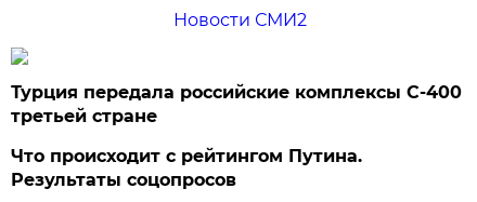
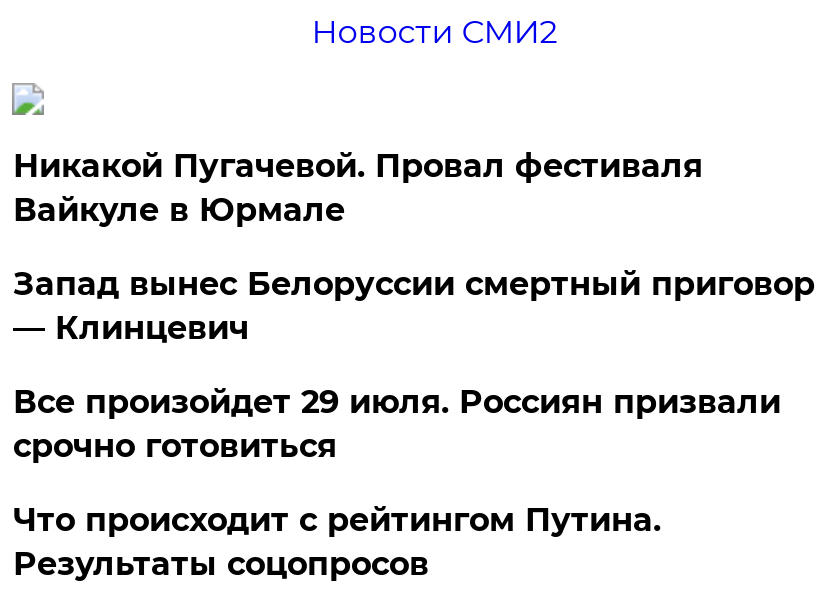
- Турция передала российские комплексы С-400
- третьей стране
+ Никакой Пугачевой. Провал фестиваля
+ Вайкуле в Юрмале
+ Запад вынес Белоруссии смертный приговор
+ — Клинцевич
+ Все произойдет 29 июля. Россиян призвали
+ срочно готовиться
